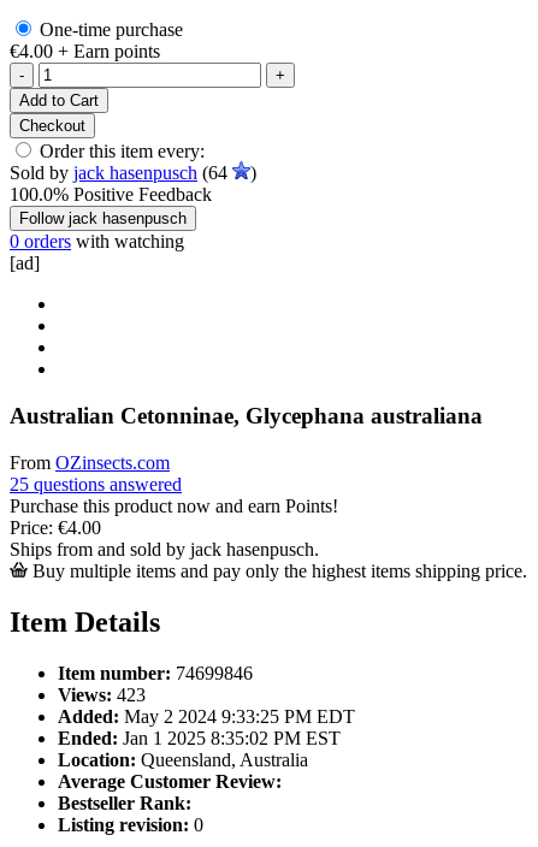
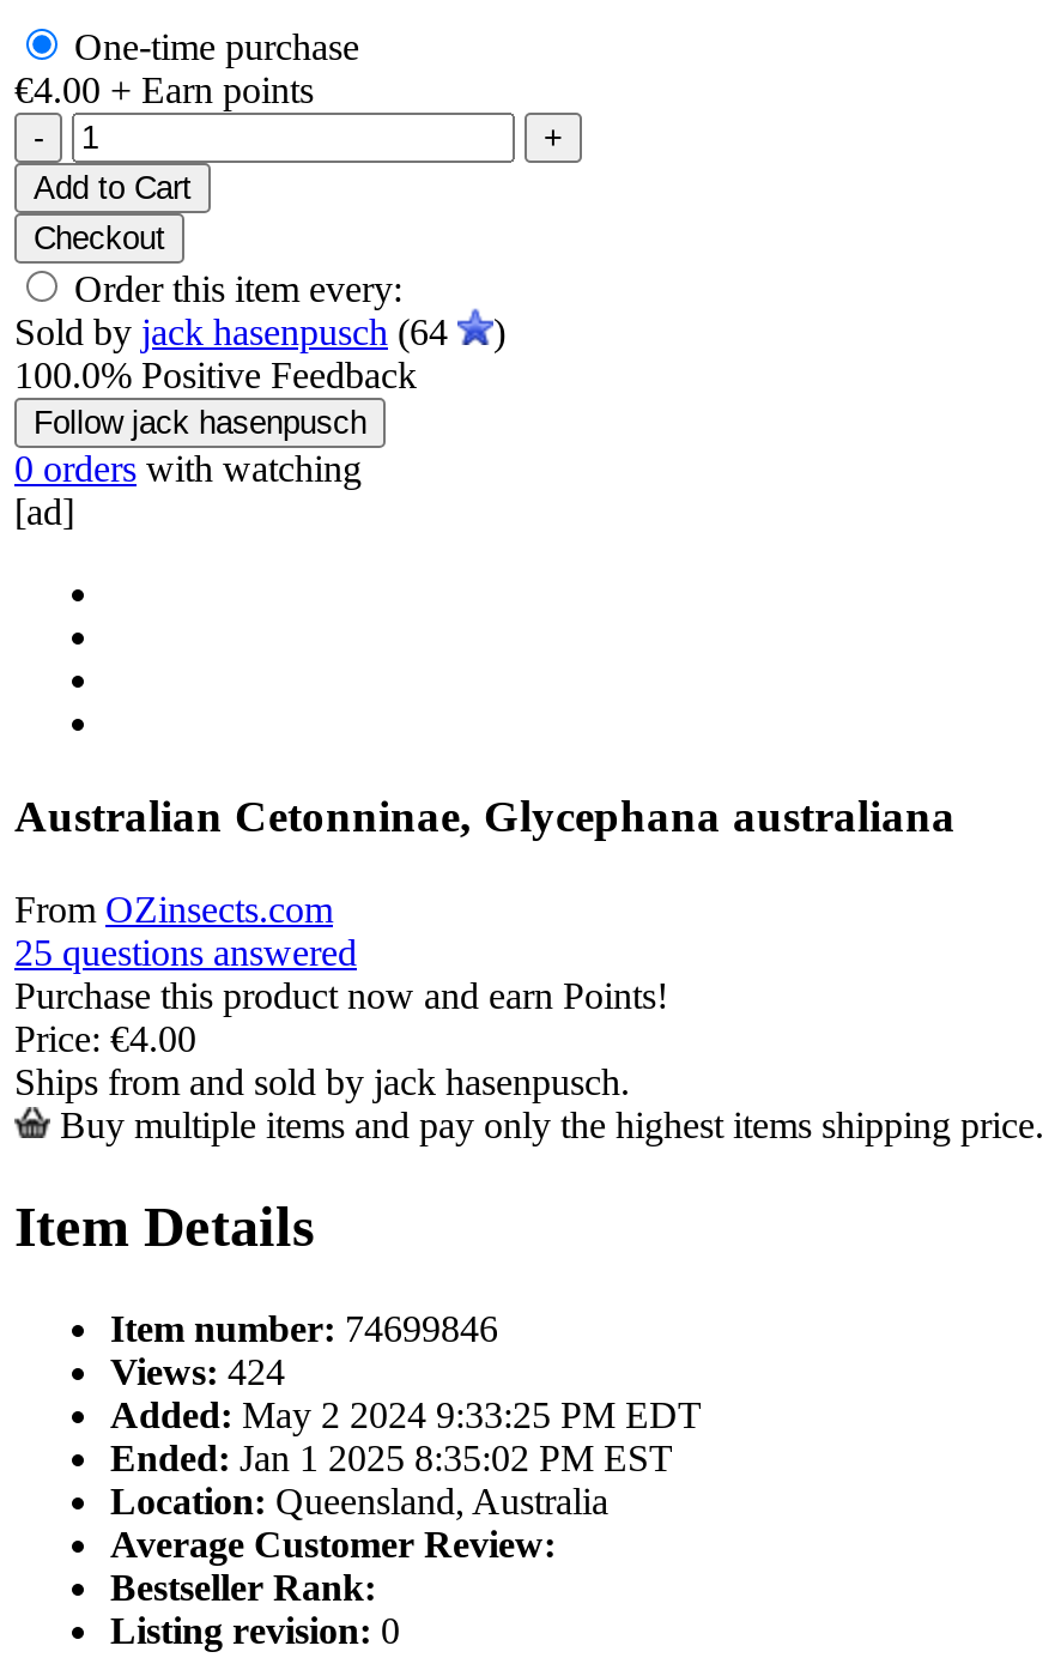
- Views: 423
+ Views: 424
